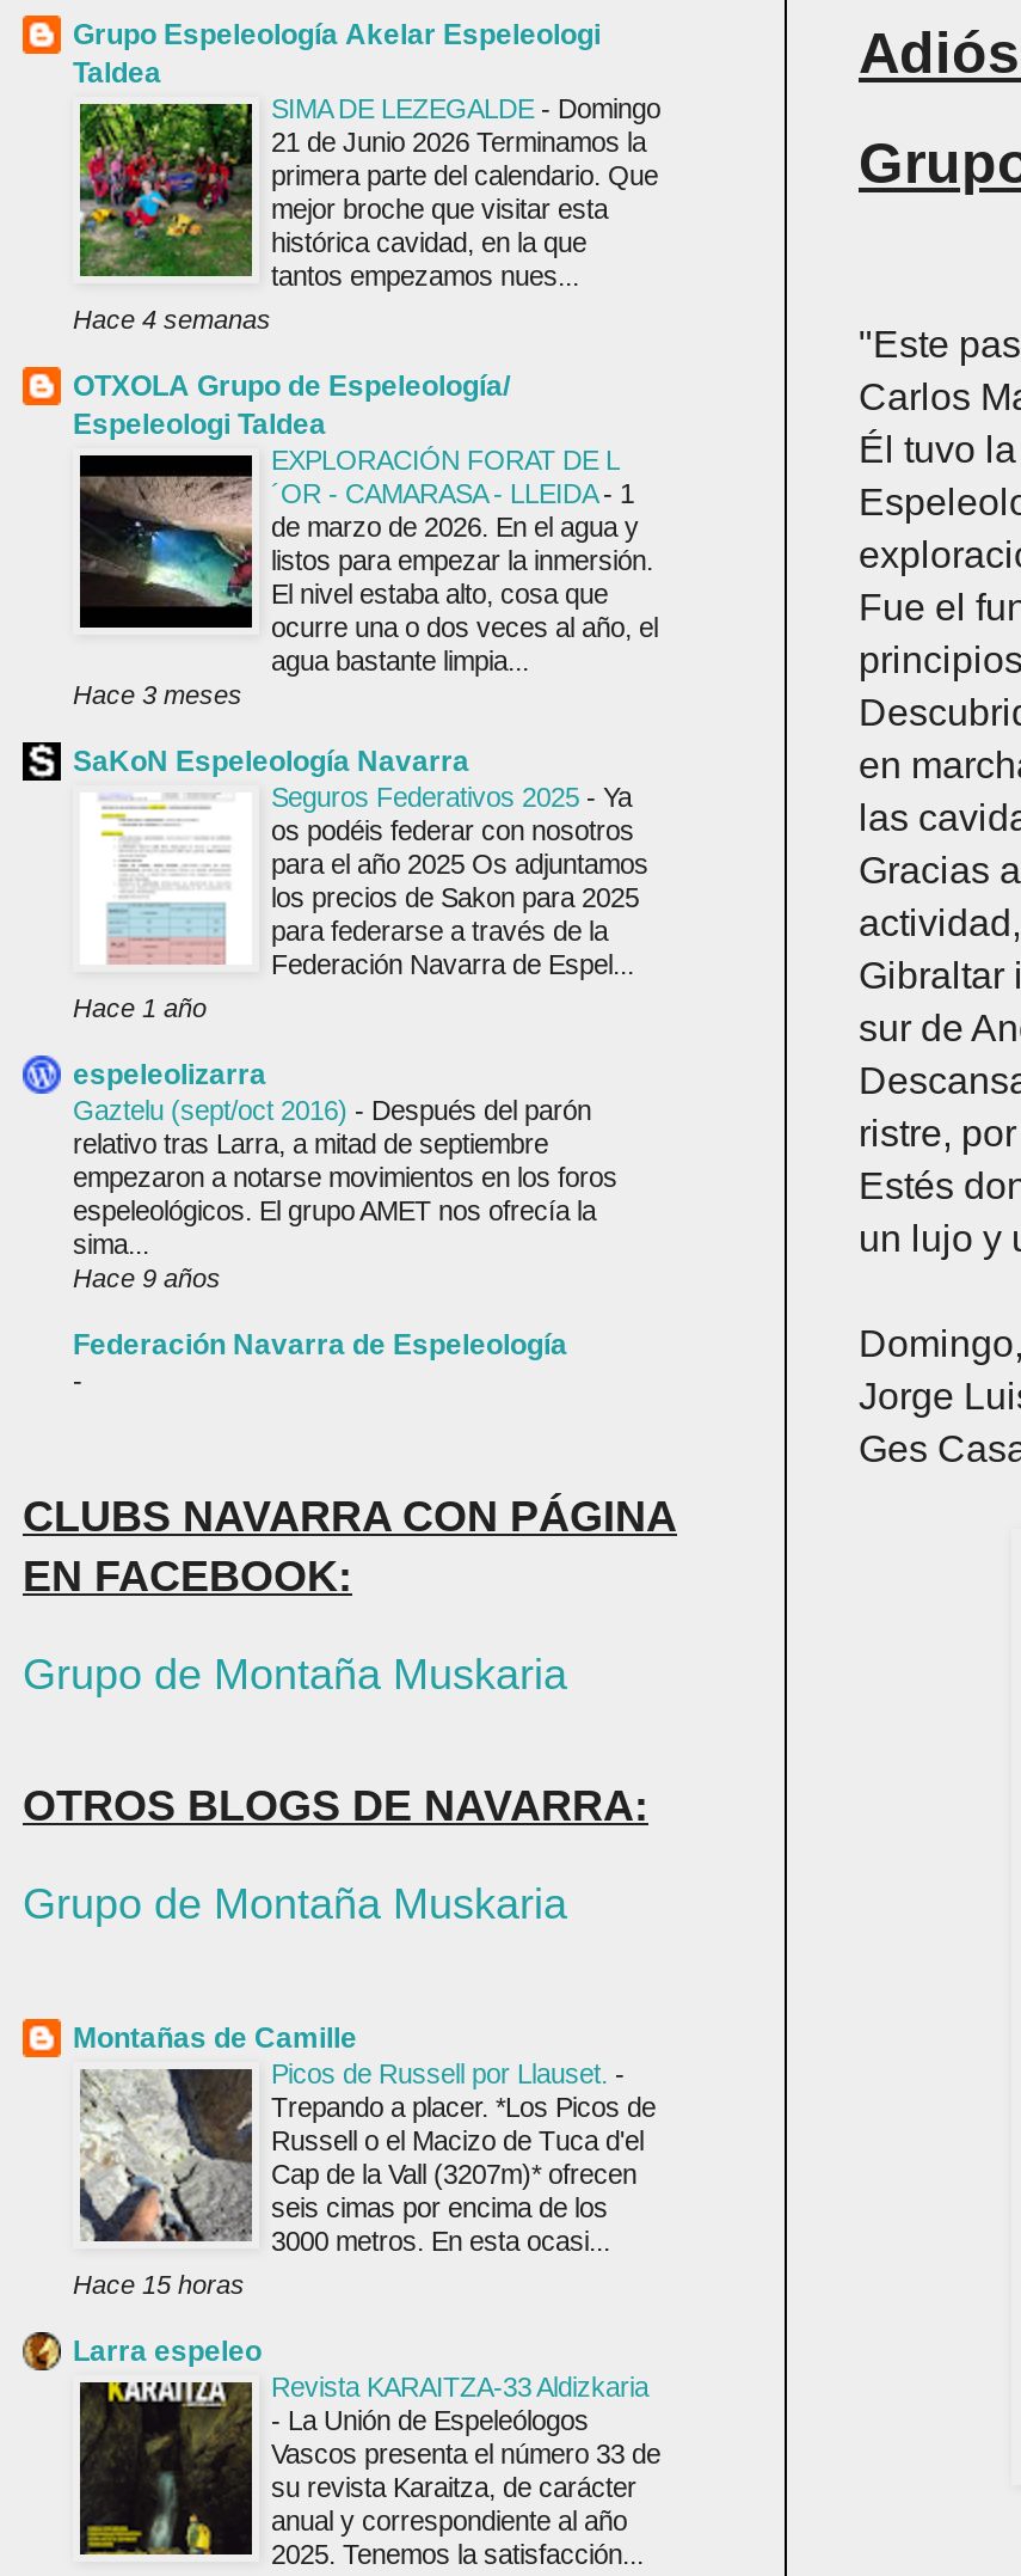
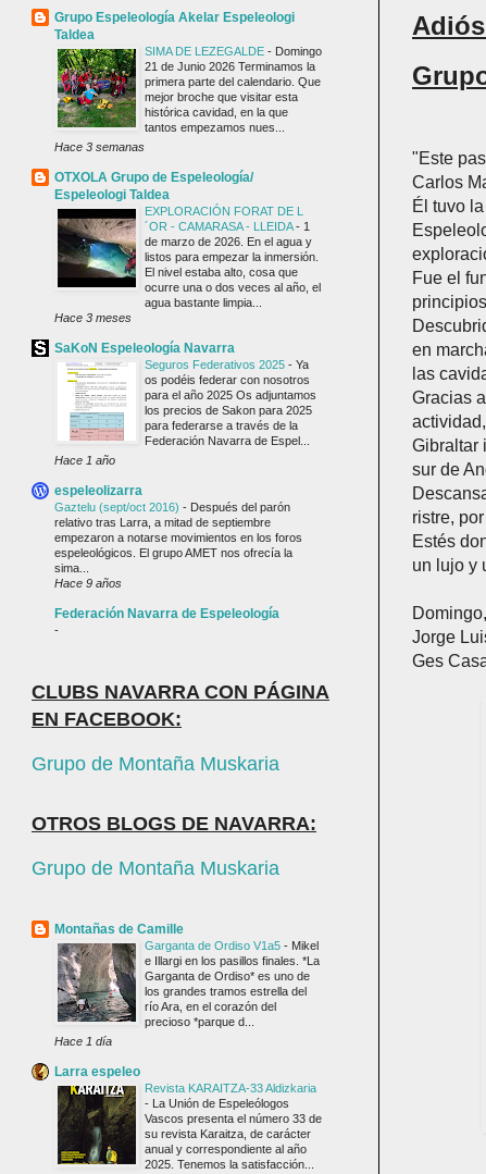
- Hace 4 semanas
+ Hace 3 semanas

- [image]
- Hace 15 horas
+ [image]
+ Hace 1 día

- Picos de Russell por Llauset. -
- Trepando a placer. *Los Picos de
- Russell o el Macizo de Tuca d'el
- Cap de la Vall (3207m)* ofrecen
- seis cimas por encima de los
- 3000 metros. En esta ocasi...
+ Garganta de Ordiso V1a5 - Mikel
+ e Illargi en los pasillos finales. *La
+ Garganta de Ordiso* es uno de
+ los grandes tramos estrella del
+ río Ara, en el corazón del
+ precioso *parque d...
